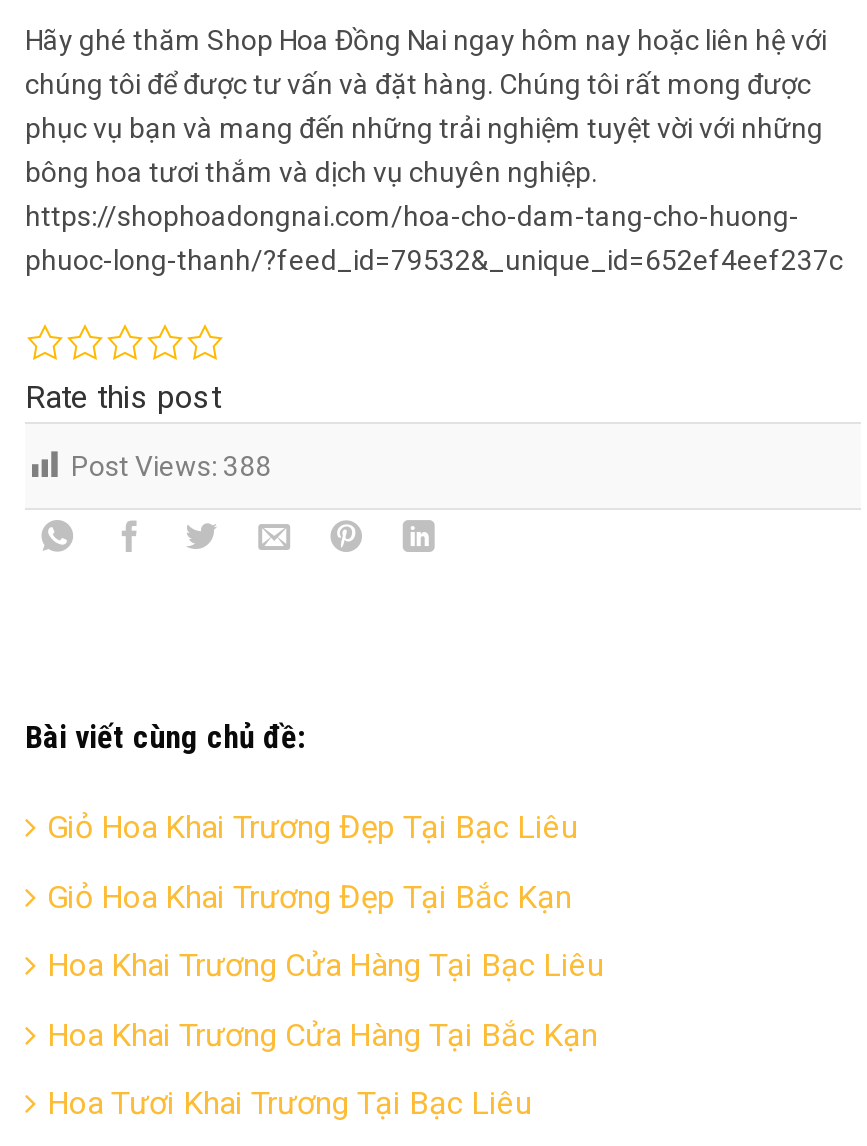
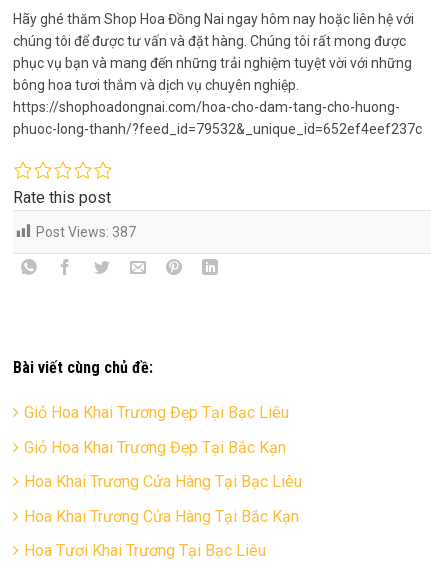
- Post Views: 388
+ Post Views: 387
